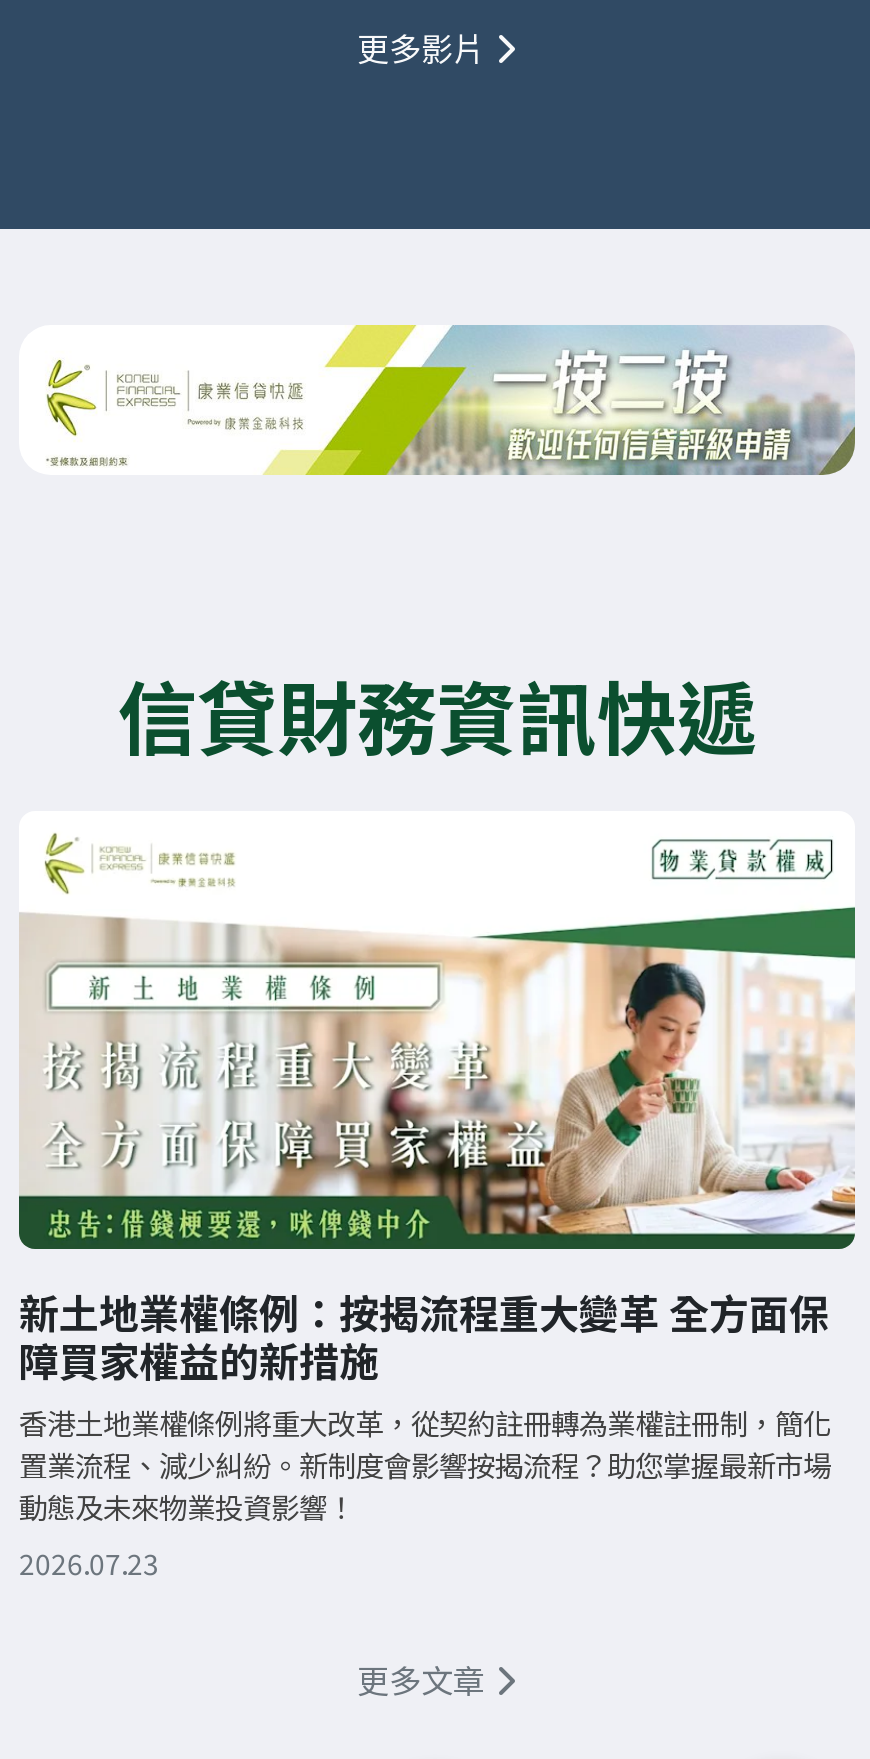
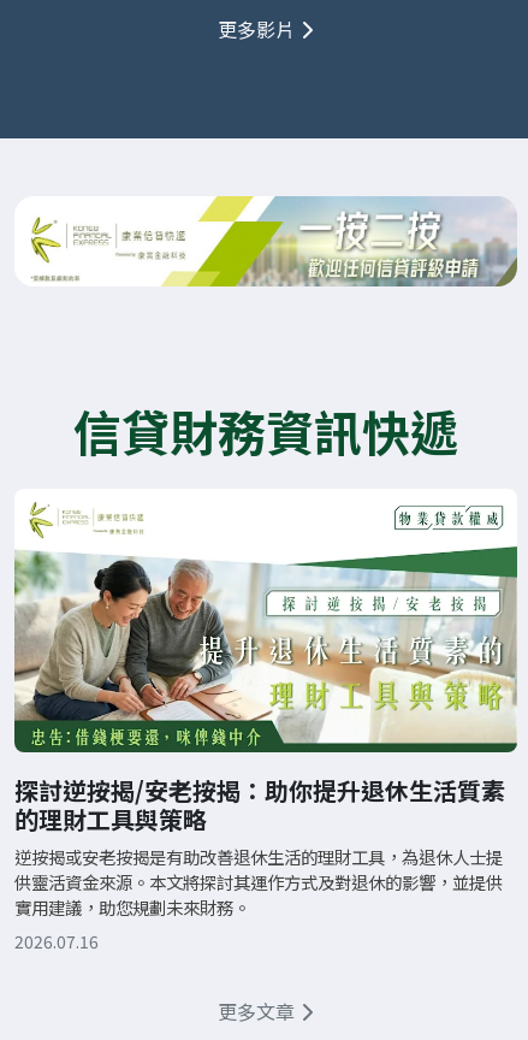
- [image]
- 新土地業權條例：按揭流程重大變革 全方面保
- 障買家權益的新措施
- 香港土地業權條例將重大改革，從契約註冊轉為業權註冊制，簡化
- 置業流程、減少糾紛。新制度會影響按揭流程？助您掌握最新市場
- 動態及未來物業投資影響！
- 2026.07.23
+ [image]
+ 探討逆按揭/安老按揭：助你提升退休生活質素
+ 的理財工具與策略
+ 逆按揭或安老按揭是有助改善退休生活的理財工具，為退休人士提
+ 供靈活資金來源。本文將探討其運作方式及對退休的影響，並提供
+ 實用建議，助您規劃未來財務。
+ 2026.07.16
